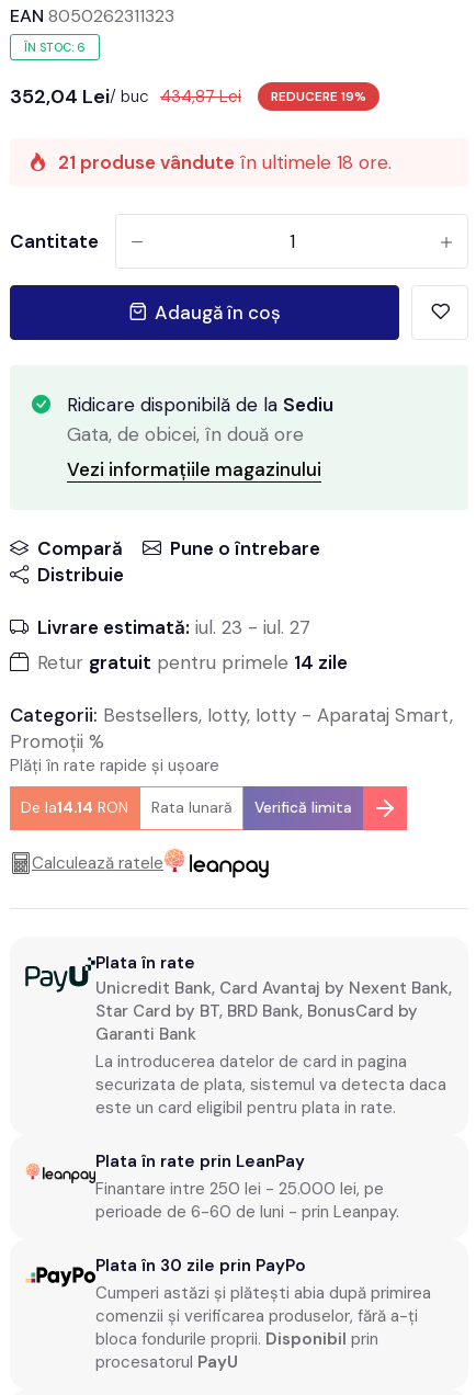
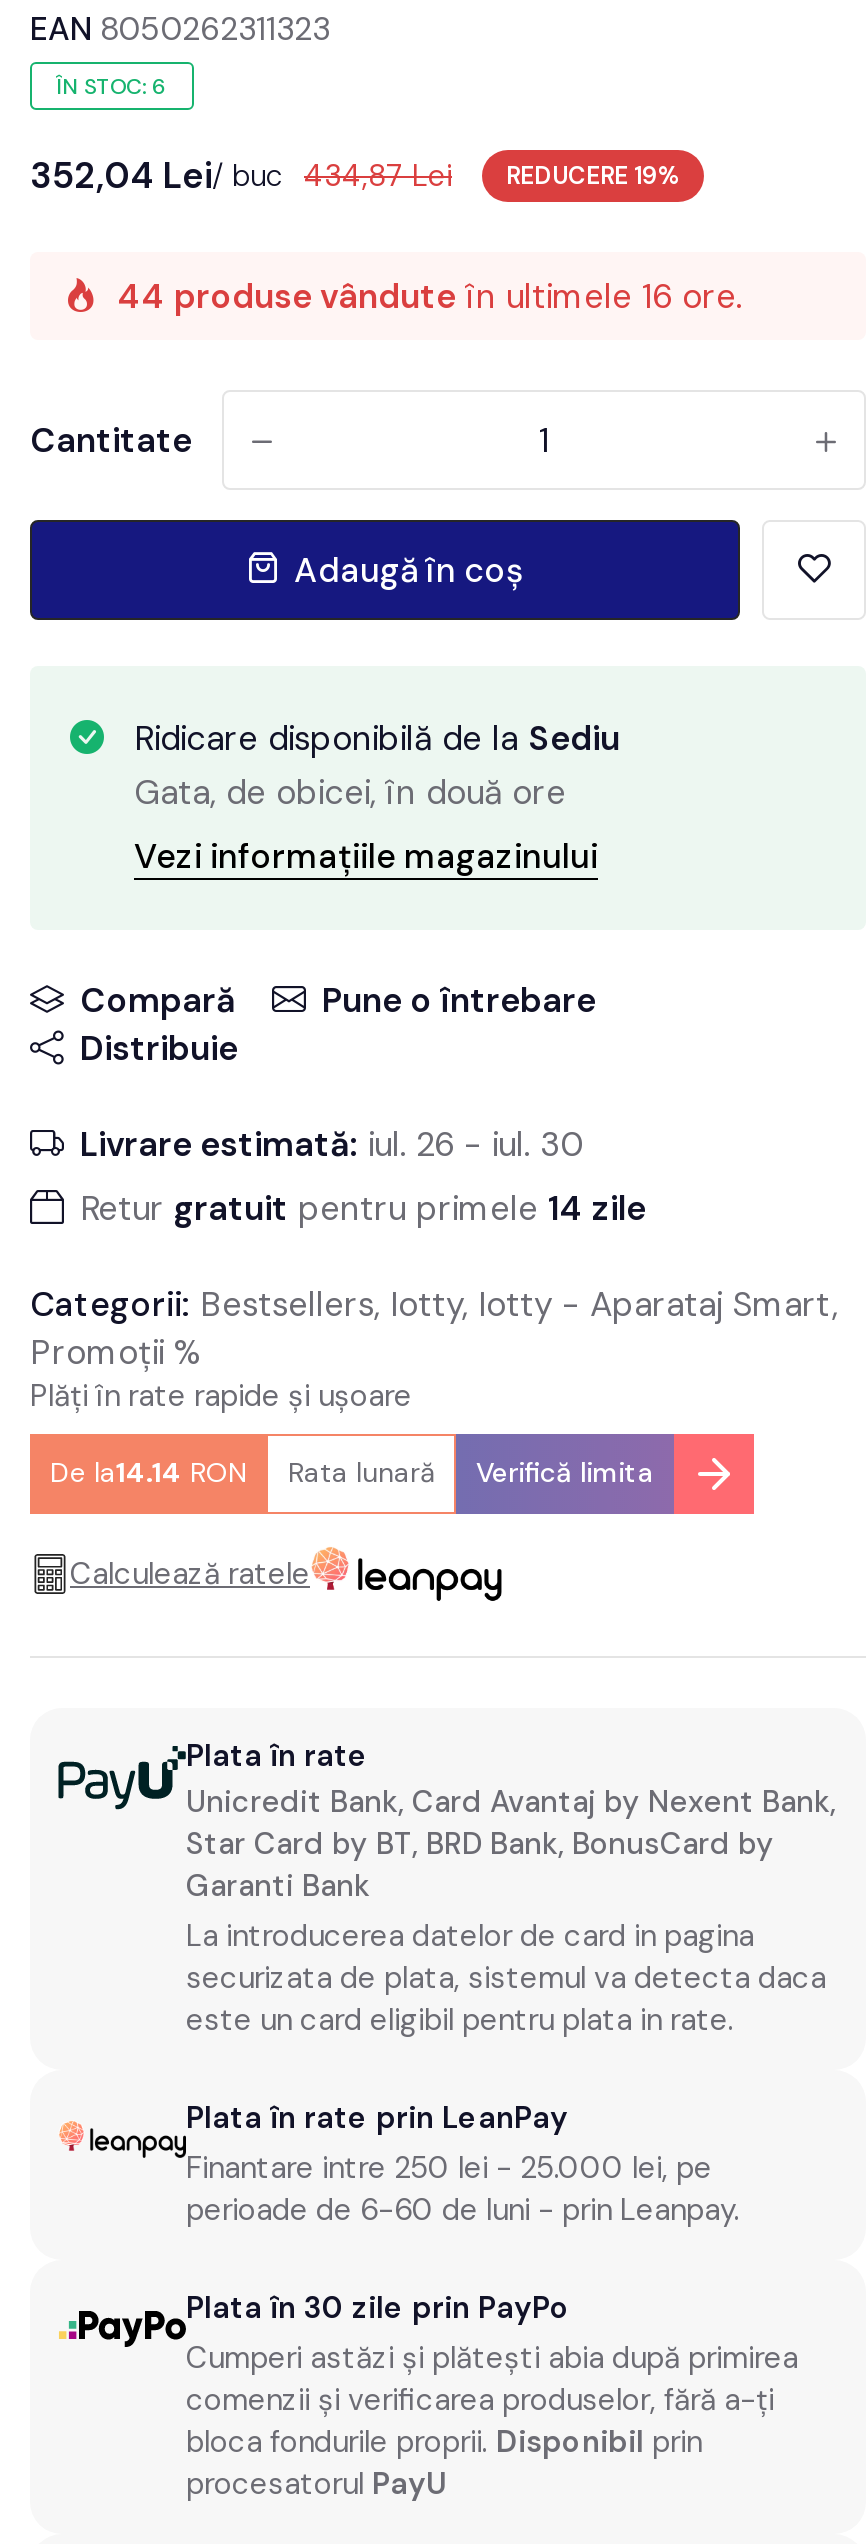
- 21 produse vândute în ultimele 18 ore.
+ 44 produse vândute în ultimele 16 ore.

- Livrare estimată: iul. 23 - iul. 27
+ Livrare estimată: iul. 26 - iul. 30
